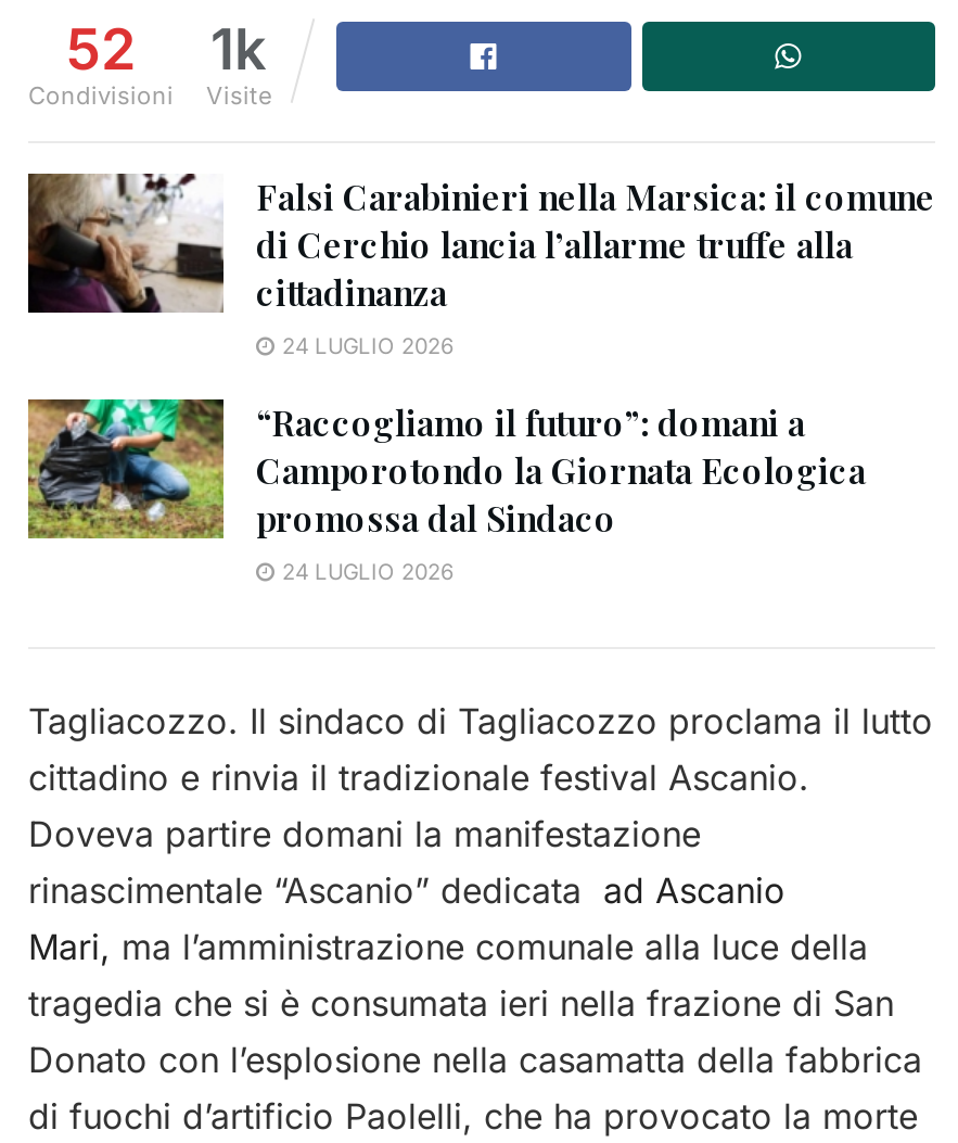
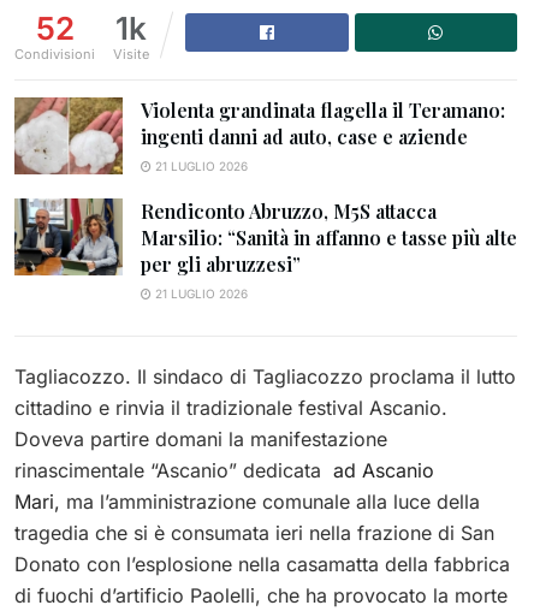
- [image]
- Falsi Carabinieri nella Marsica: il comune
- di Cerchio lancia l’allarme truffe alla
- cittadinanza
- 24 LUGLIO 2026
+ [image]
+ Violenta grandinata flagella il Teramano:
+ ingenti danni ad auto, case e aziende
+ 21 LUGLIO 2026

- [image]
- “Raccogliamo il futuro”: domani a
- Camporotondo la Giornata Ecologica
- promossa dal Sindaco
- 24 LUGLIO 2026
+ [image]
+ Rendiconto Abruzzo, M5S attacca
+ Marsilio: “Sanità in affanno e tasse più alte
+ per gli abruzzesi”
+ 21 LUGLIO 2026
